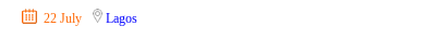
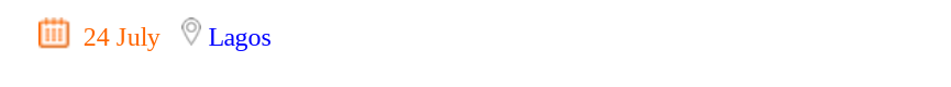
- 22 July Lagos
+ 24 July Lagos
